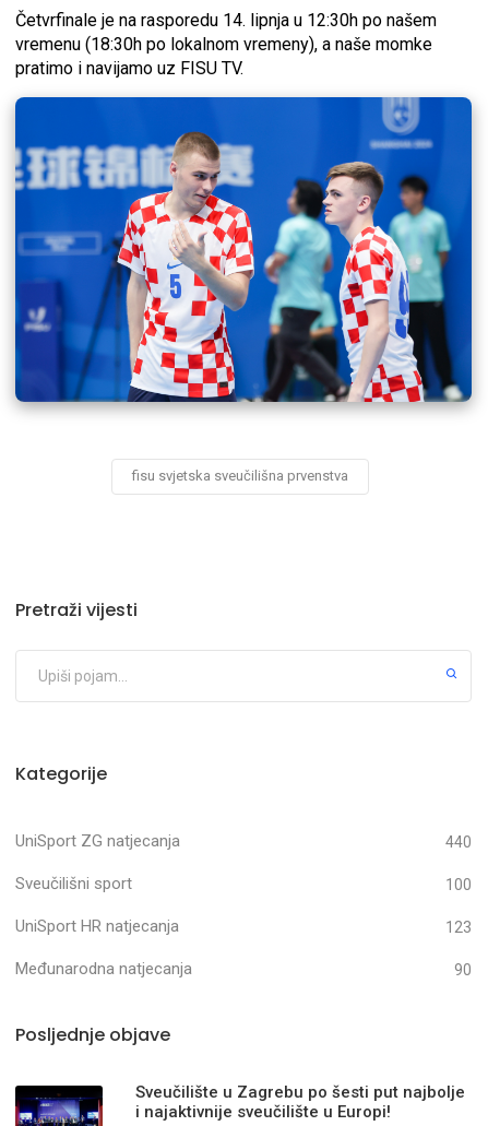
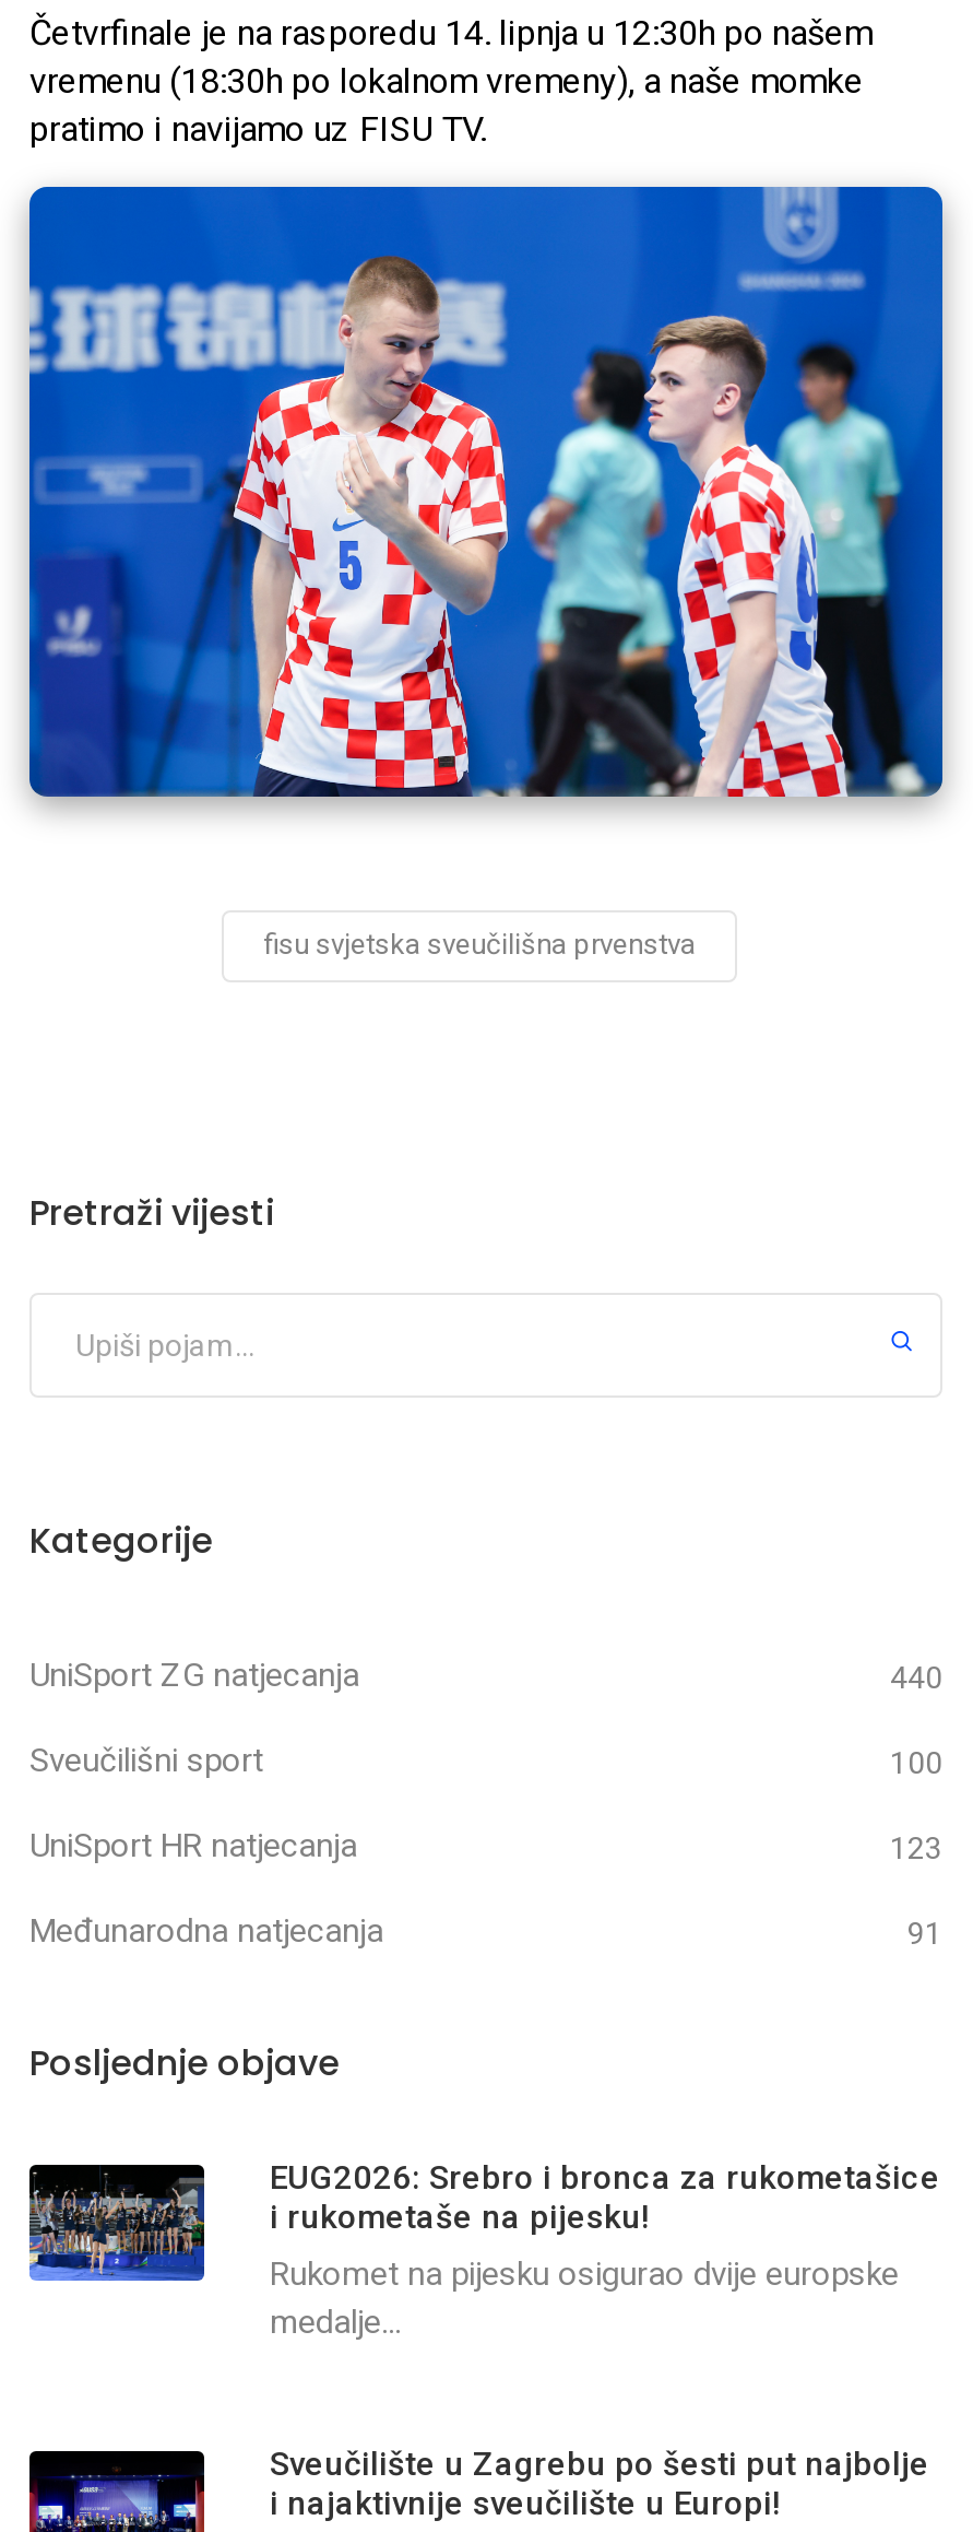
- 90
+ 91

+ [image]
+ EUG2026: Srebro i bronca za rukometašice
+ i rukometaše na pijesku!
+ Rukomet na pijesku osigurao dvije europske
+ medalje...
